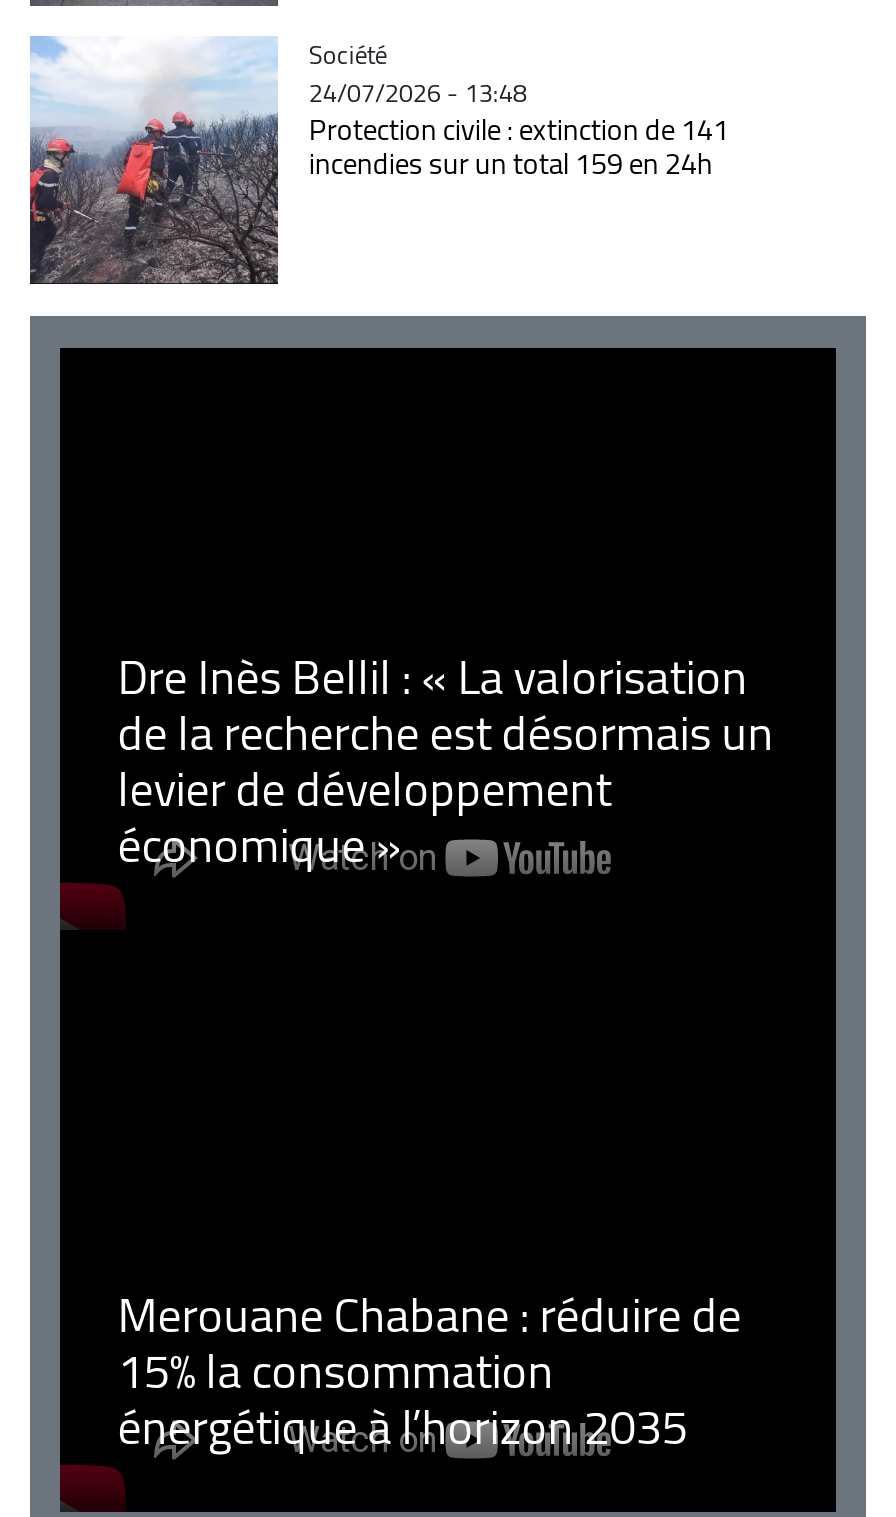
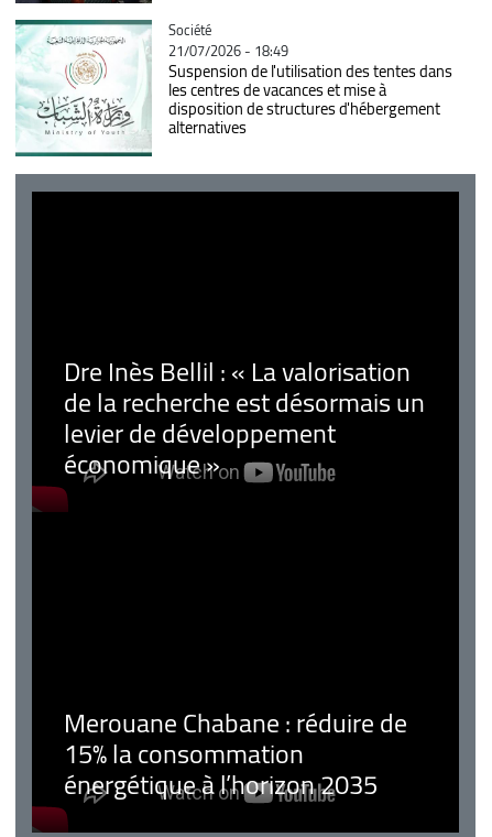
- [image]
- 24/07/2026 - 13:48
- Protection civile : extinction de 141
- incendies sur un total 159 en 24h
+ [image]
+ 21/07/2026 - 18:49
+ Suspension de l'utilisation des tentes dans
+ les centres de vacances et mise à
+ disposition de structures d'hébergement
+ alternatives
